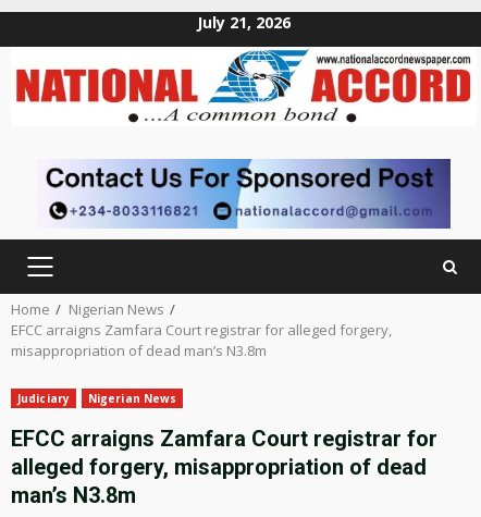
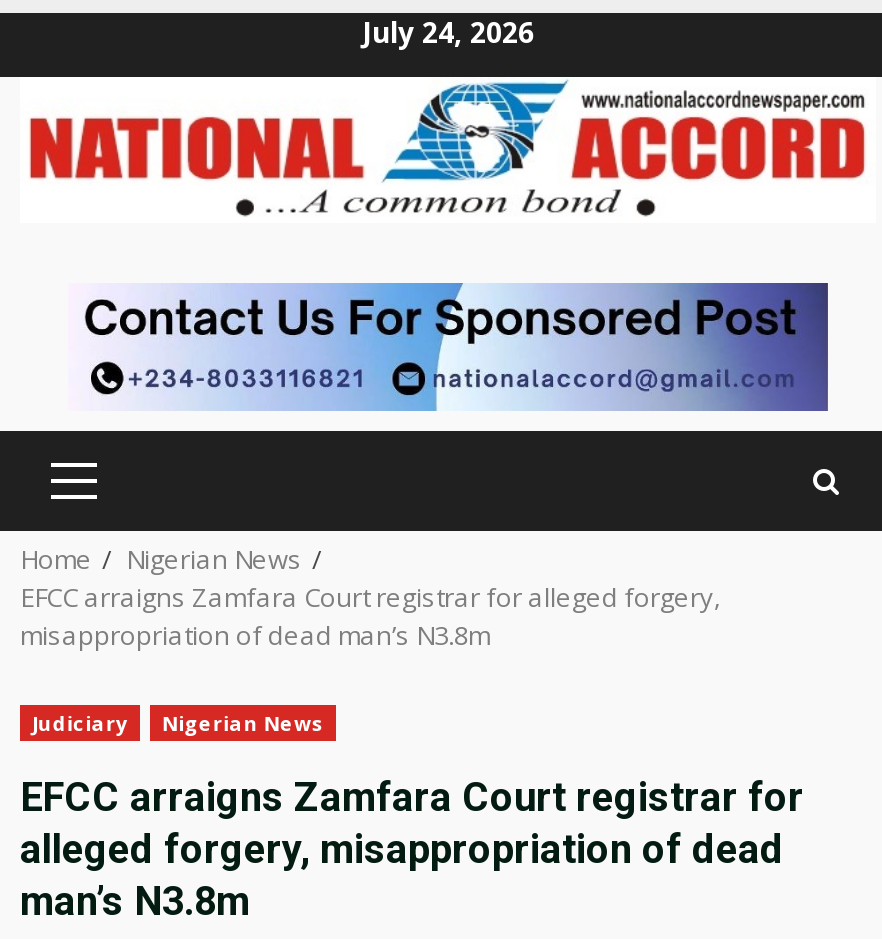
- July 21, 2026
+ July 24, 2026
